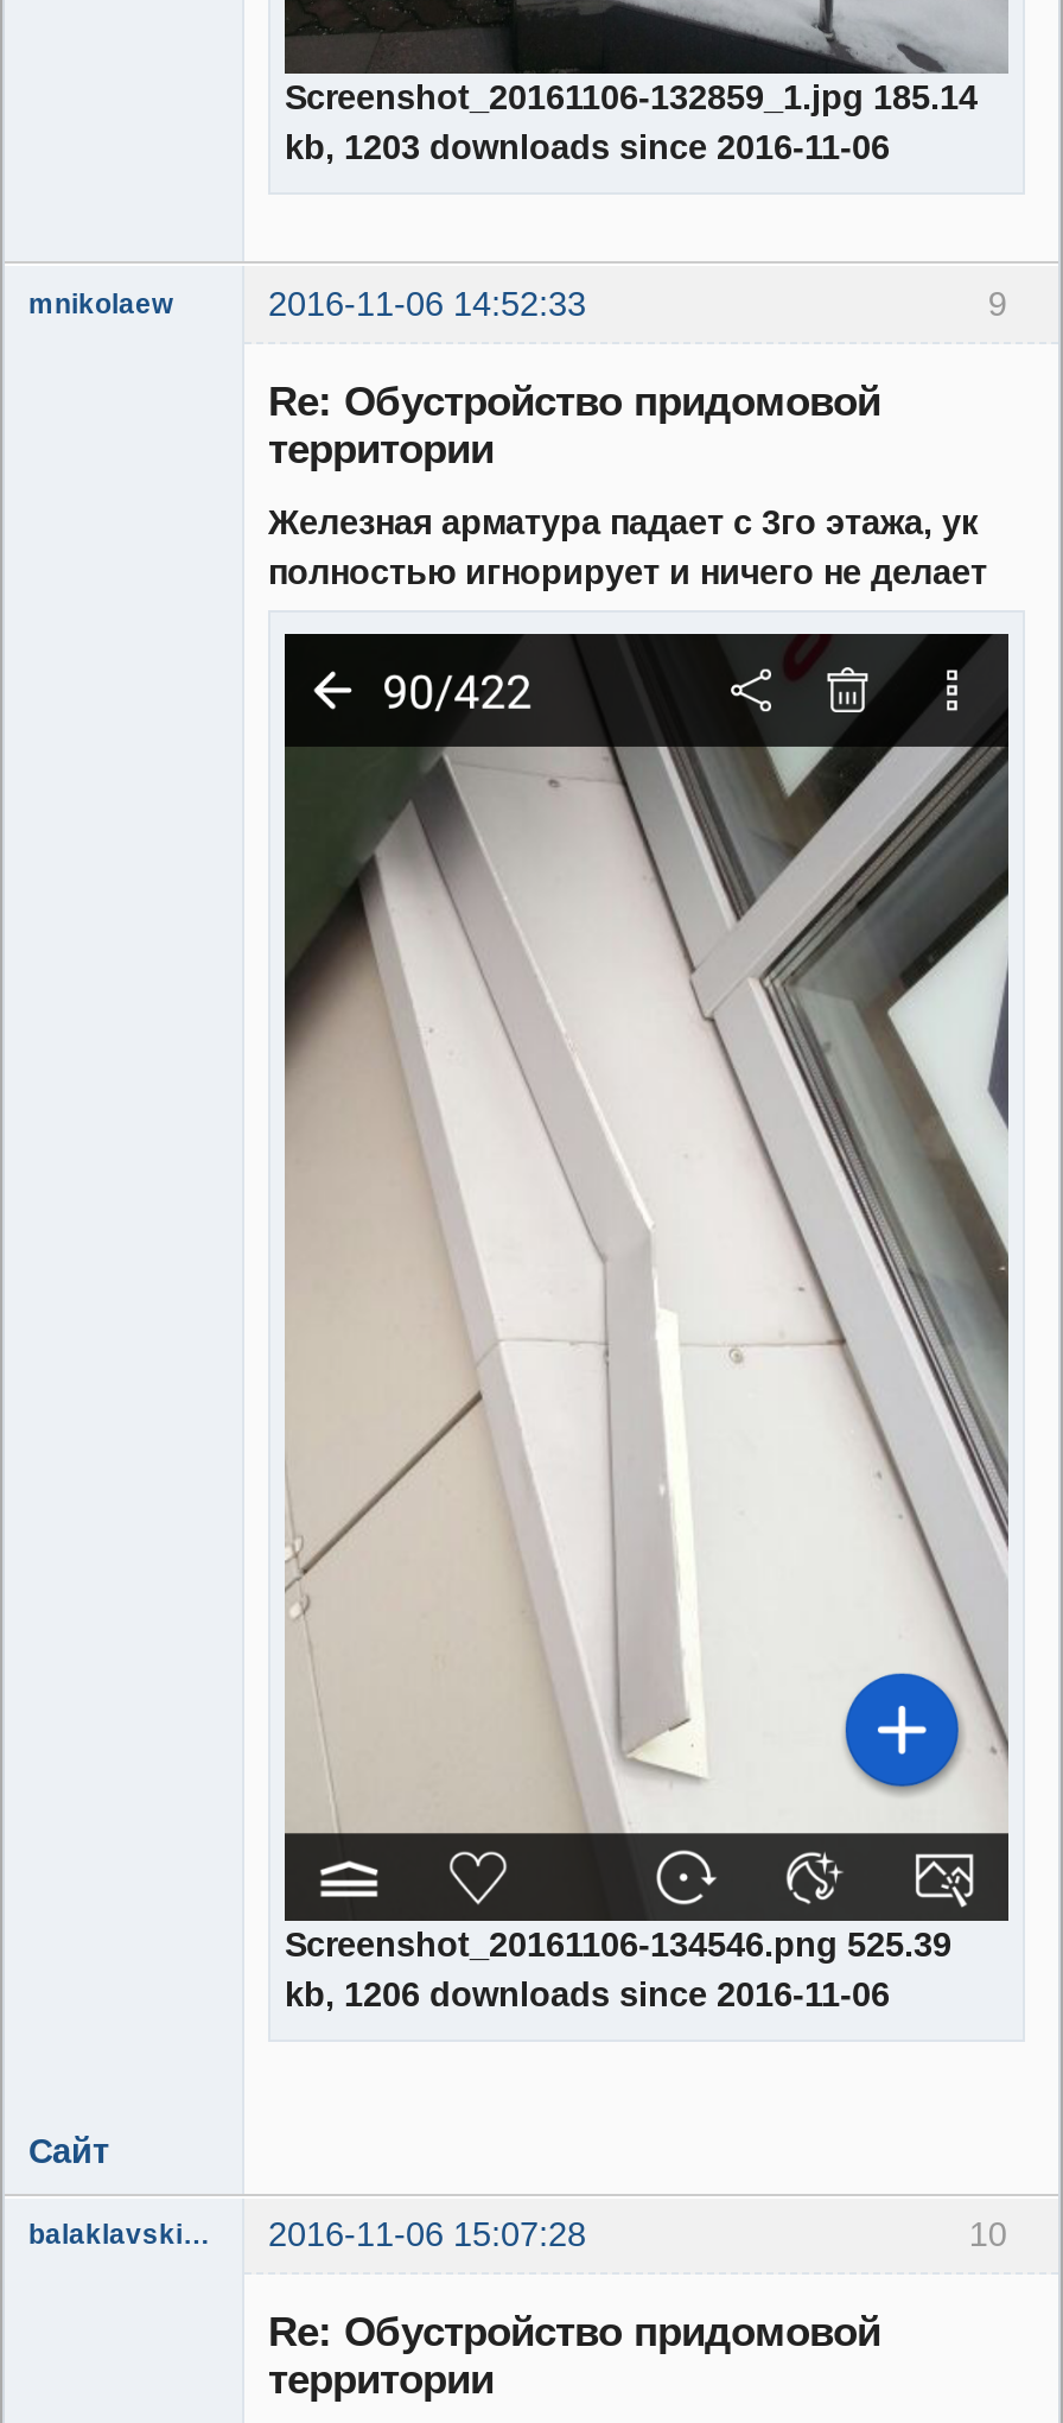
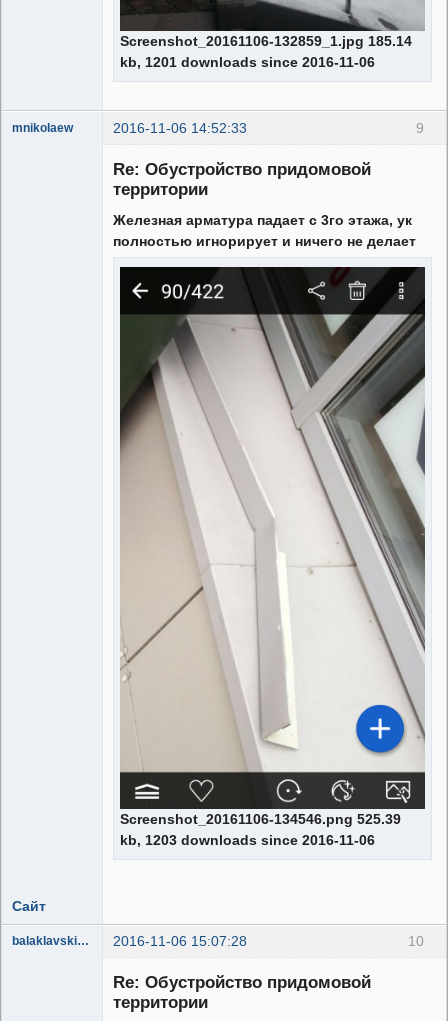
moved down: kb, 1203 downloads since 2016-11-06

+ kb, 1201 downloads since 2016-11-06

- kb, 1206 downloads since 2016-11-06
